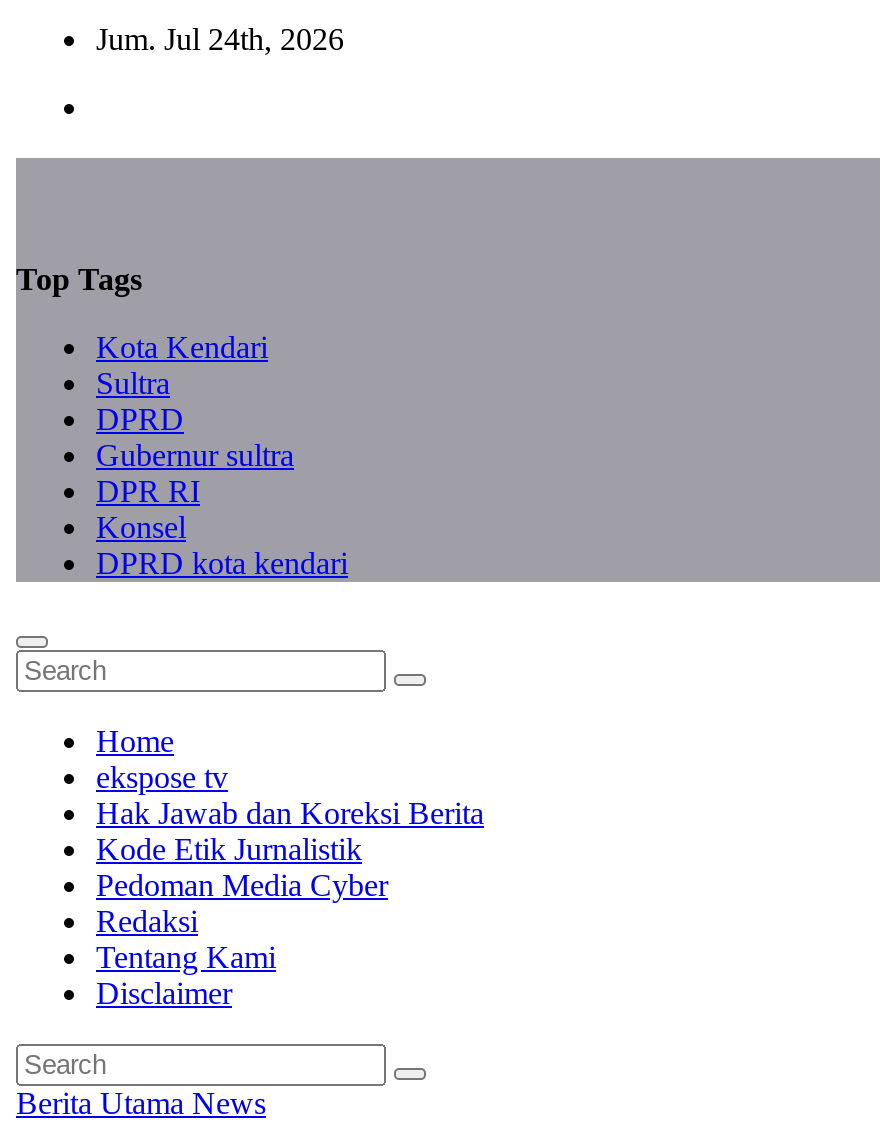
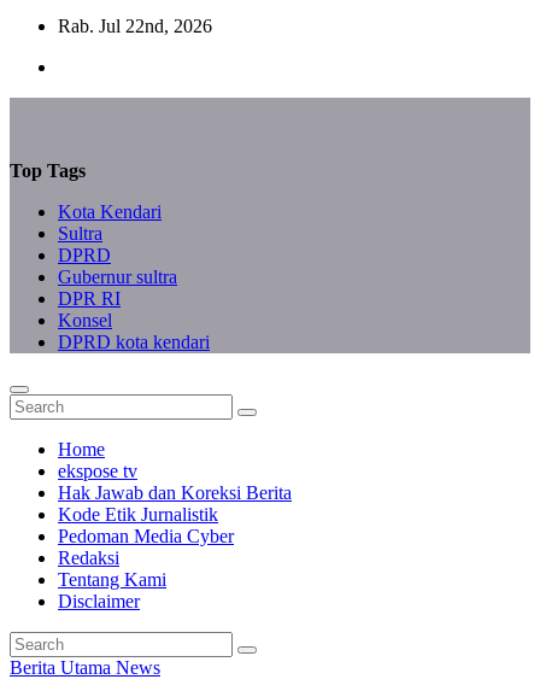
- Jum. Jul 24th, 2026
+ Rab. Jul 22nd, 2026
